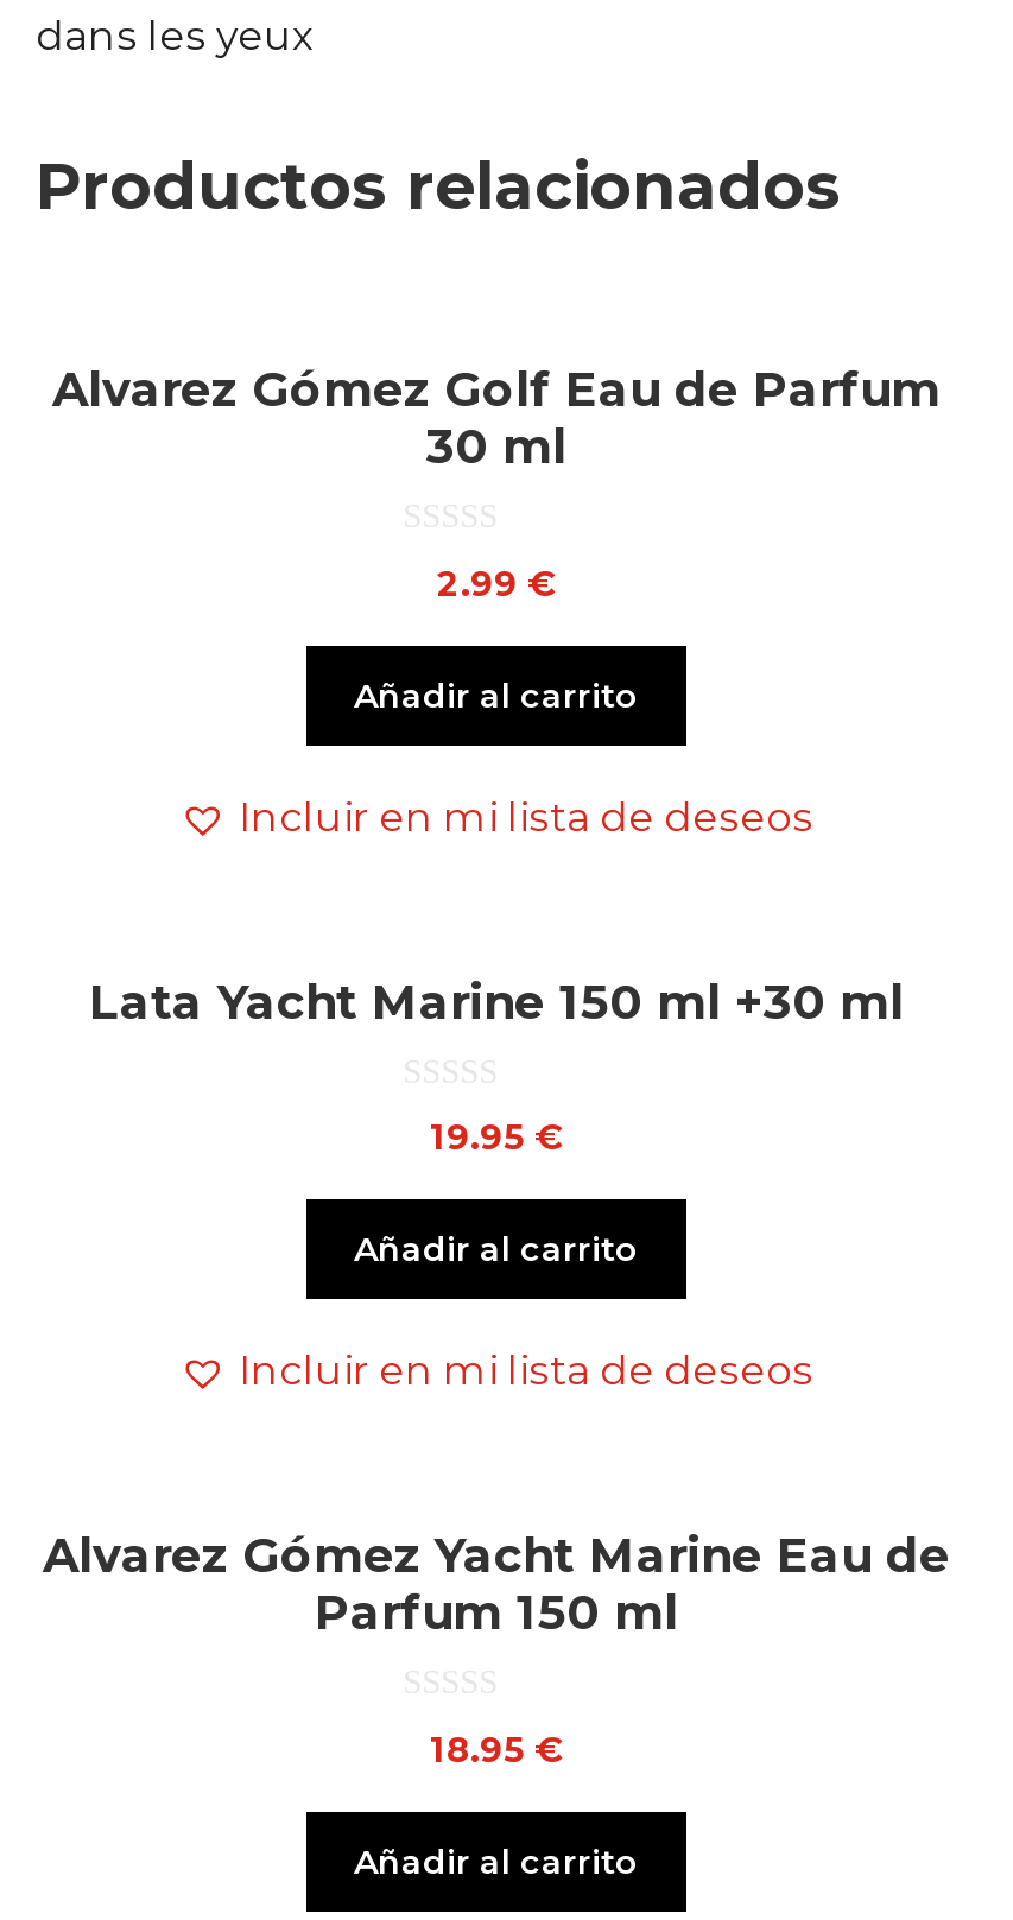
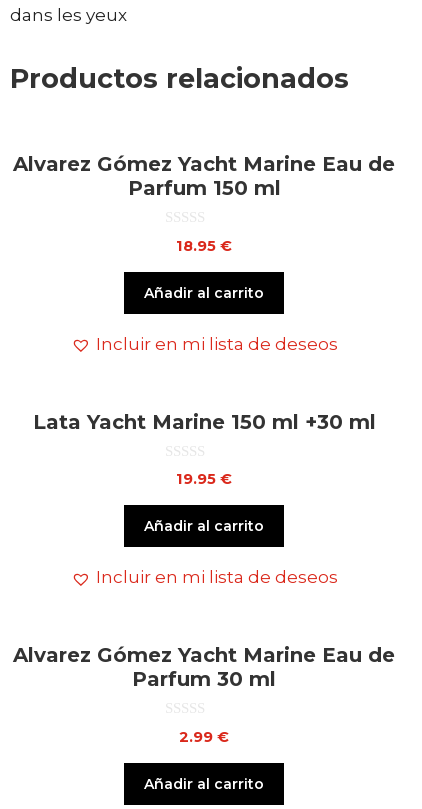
- Alvarez Gómez Golf Eau de Parfum
- 30 ml
+ Alvarez Gómez Yacht Marine Eau de
+ Parfum 150 ml

- 2.99 €
+ 18.95 €

- Parfum 150 ml
+ Parfum 30 ml

- 18.95 €
+ 2.99 €
